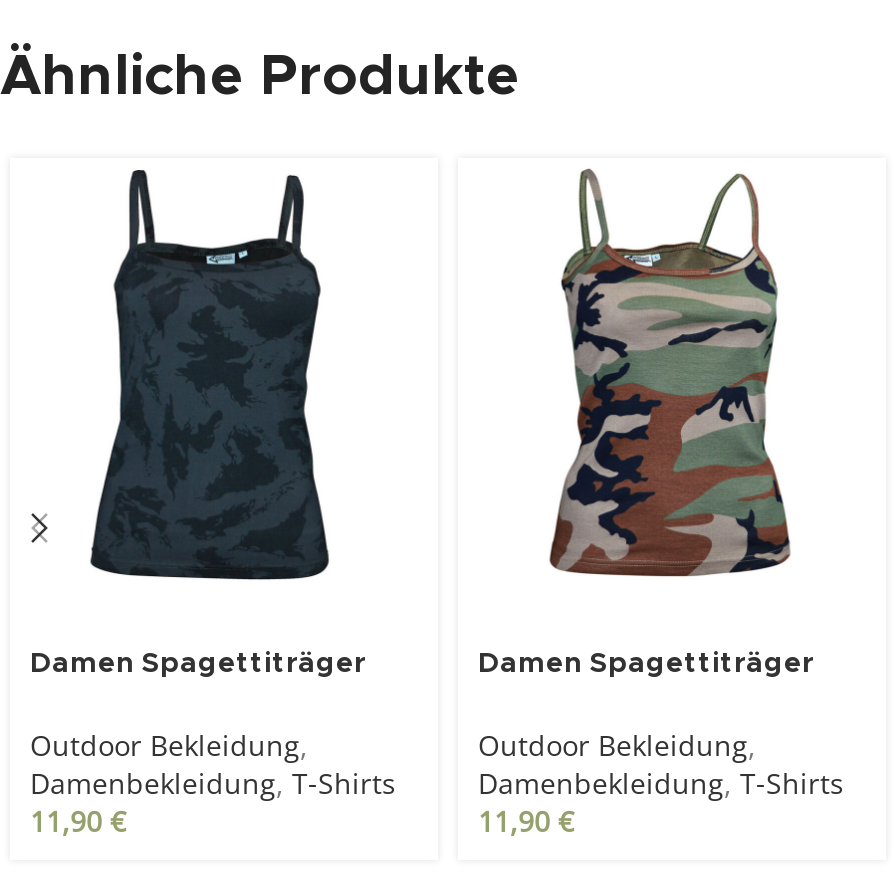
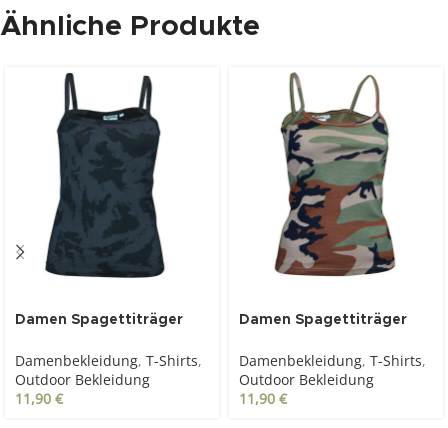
- Outdoor Bekleidung,
- Damenbekleidung, T-Shirts
+ Damenbekleidung, T-Shirts,
+ Outdoor Bekleidung

- Outdoor Bekleidung,
- Damenbekleidung, T-Shirts
+ Damenbekleidung, T-Shirts,
+ Outdoor Bekleidung
